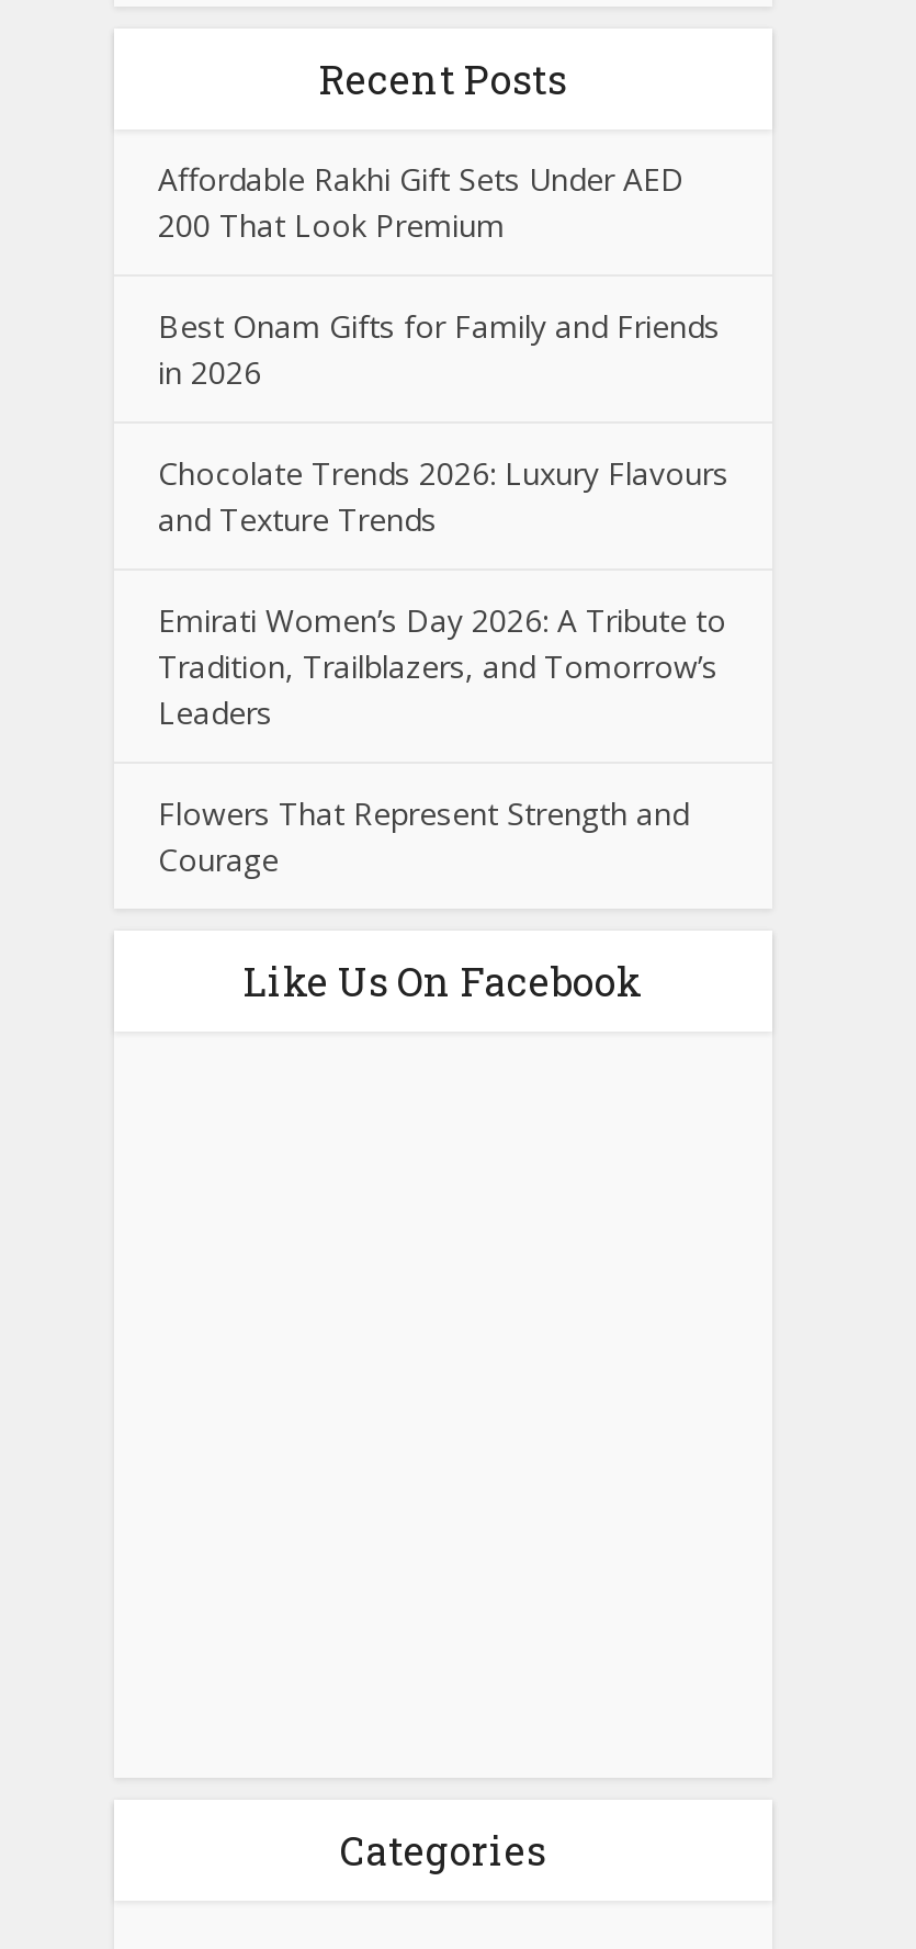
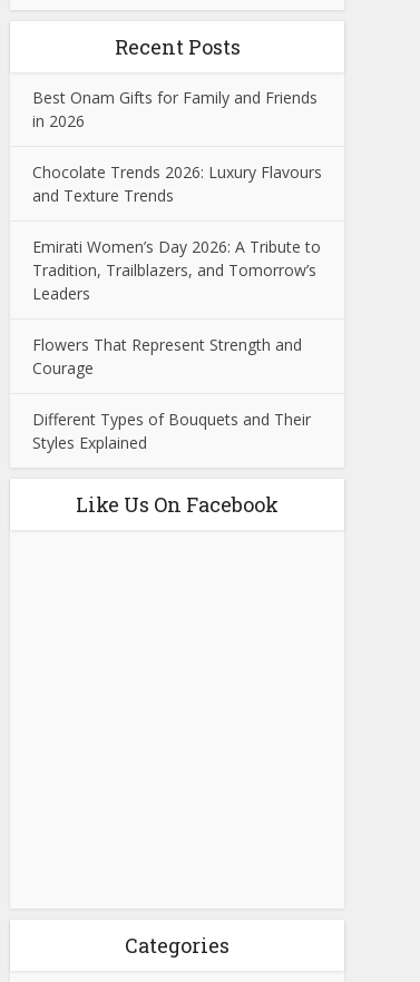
- Affordable Rakhi Gift Sets Under AED
- 200 That Look Premium

moved up: Best Onam Gifts for Family and Friends | in 2026 | Chocolate Trends 2026: Luxury Flavours | ... | Flowers That Represent Strength and | Courage

+ Different Types of Bouquets and Their
+ Styles Explained
